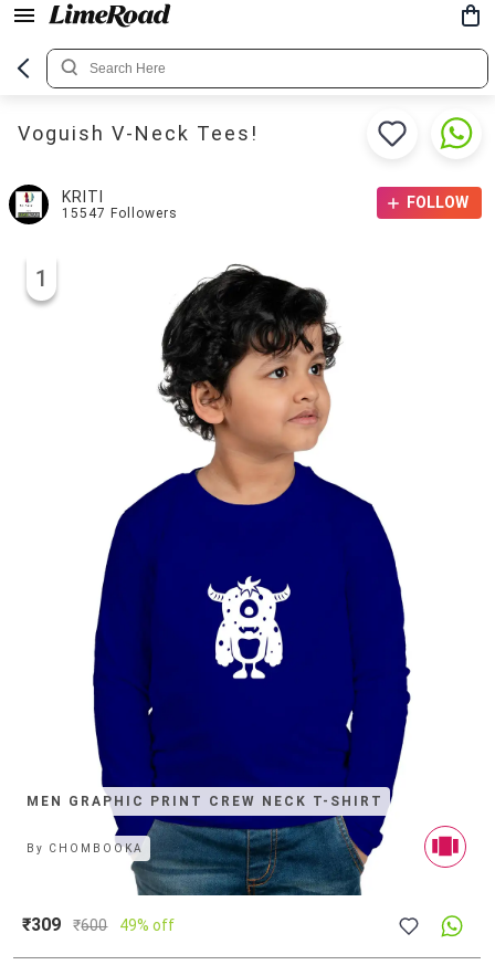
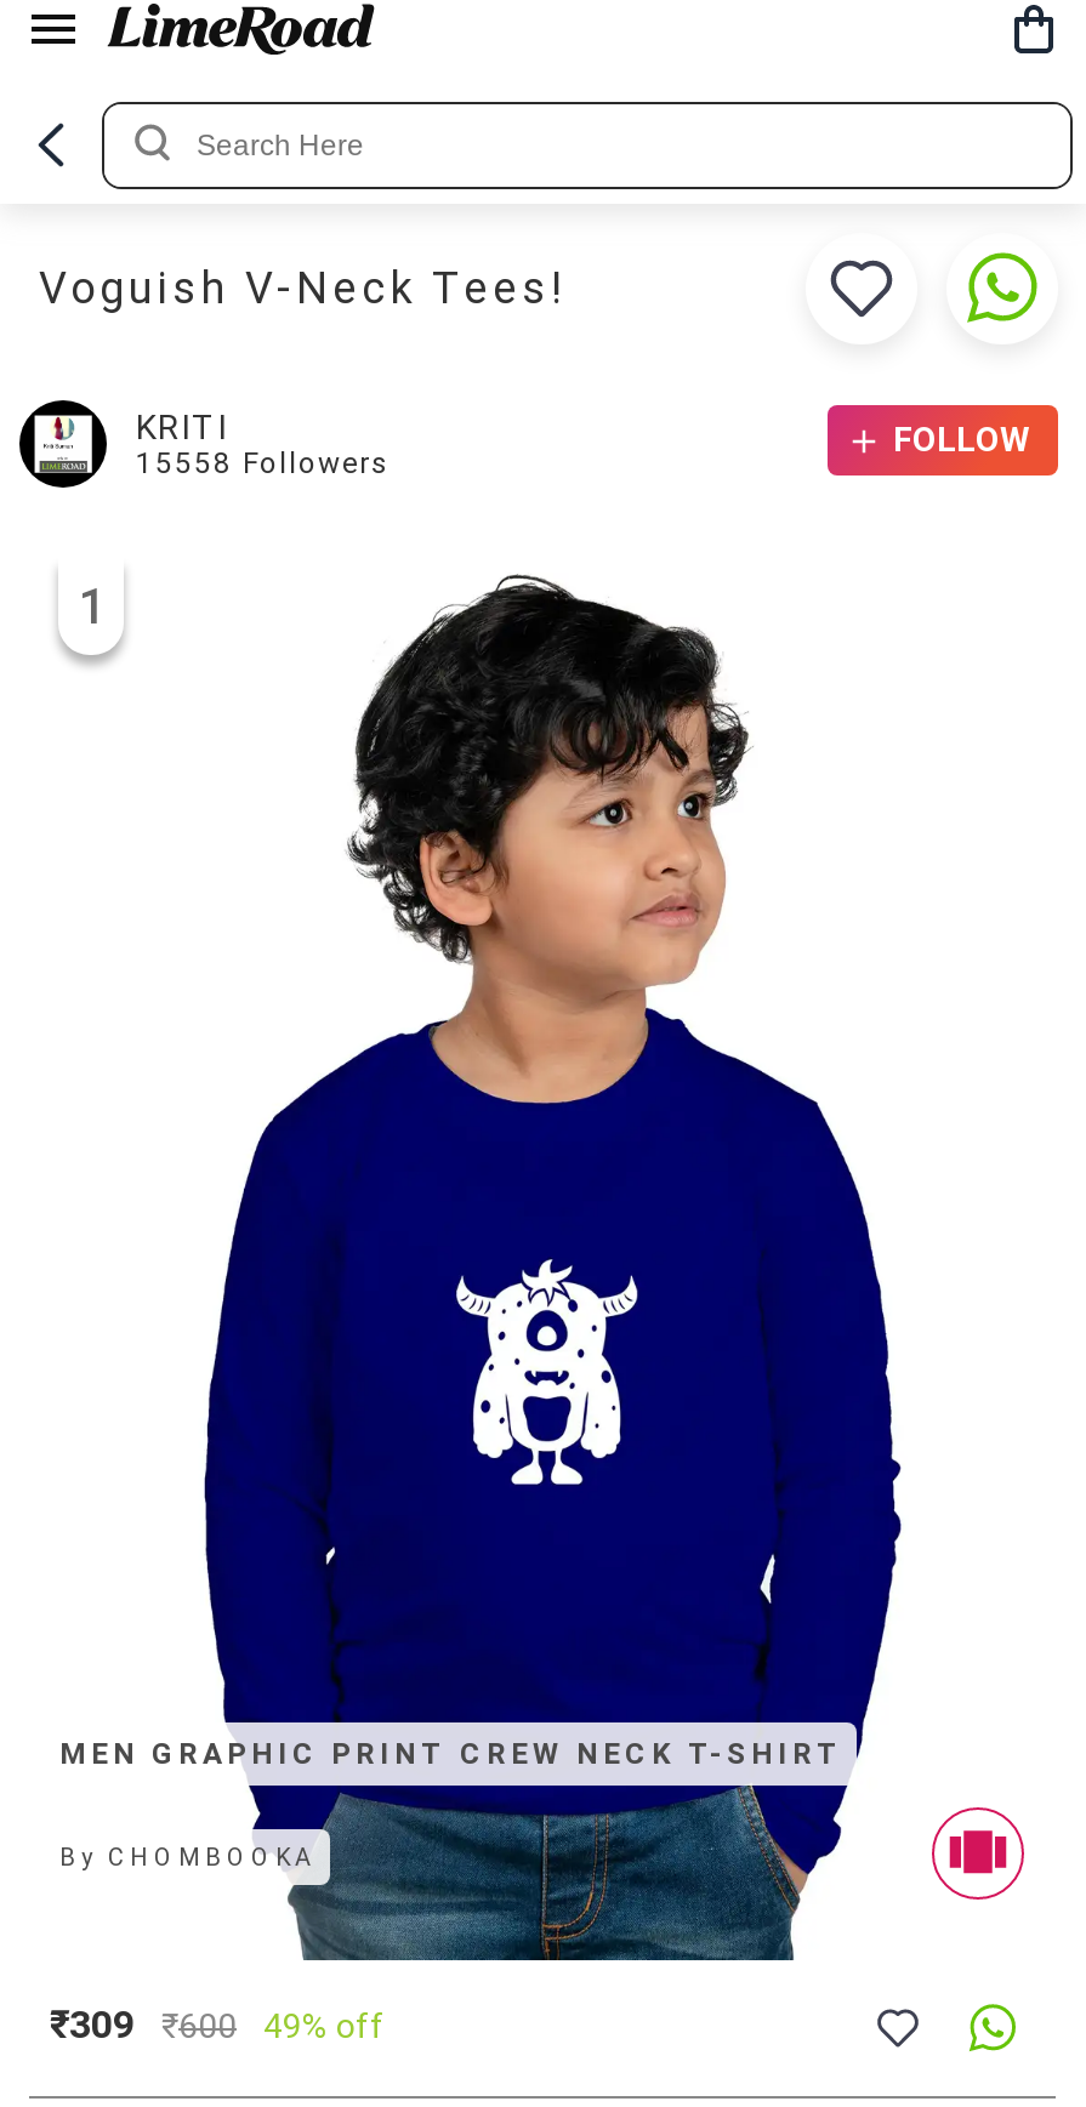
- 15547 Followers
+ 15558 Followers
